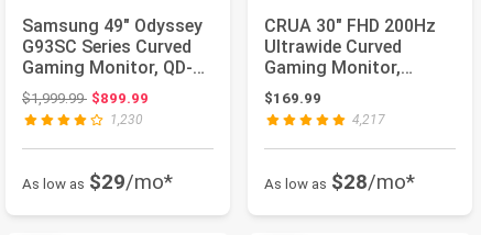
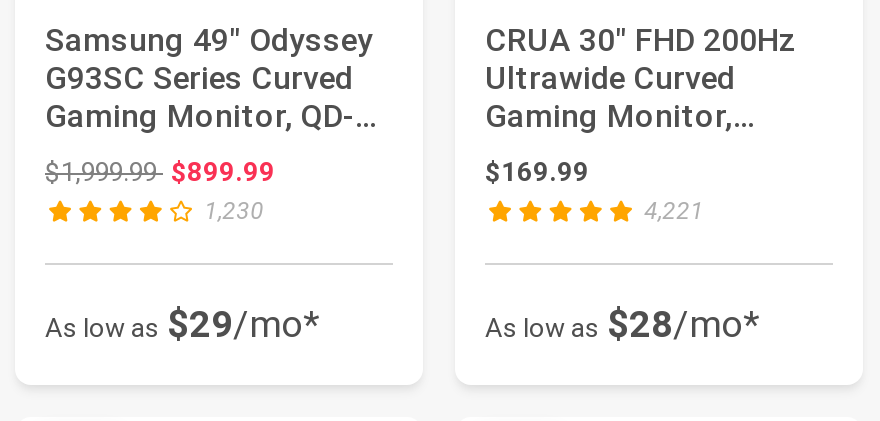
- 4,217
+ 4,221
